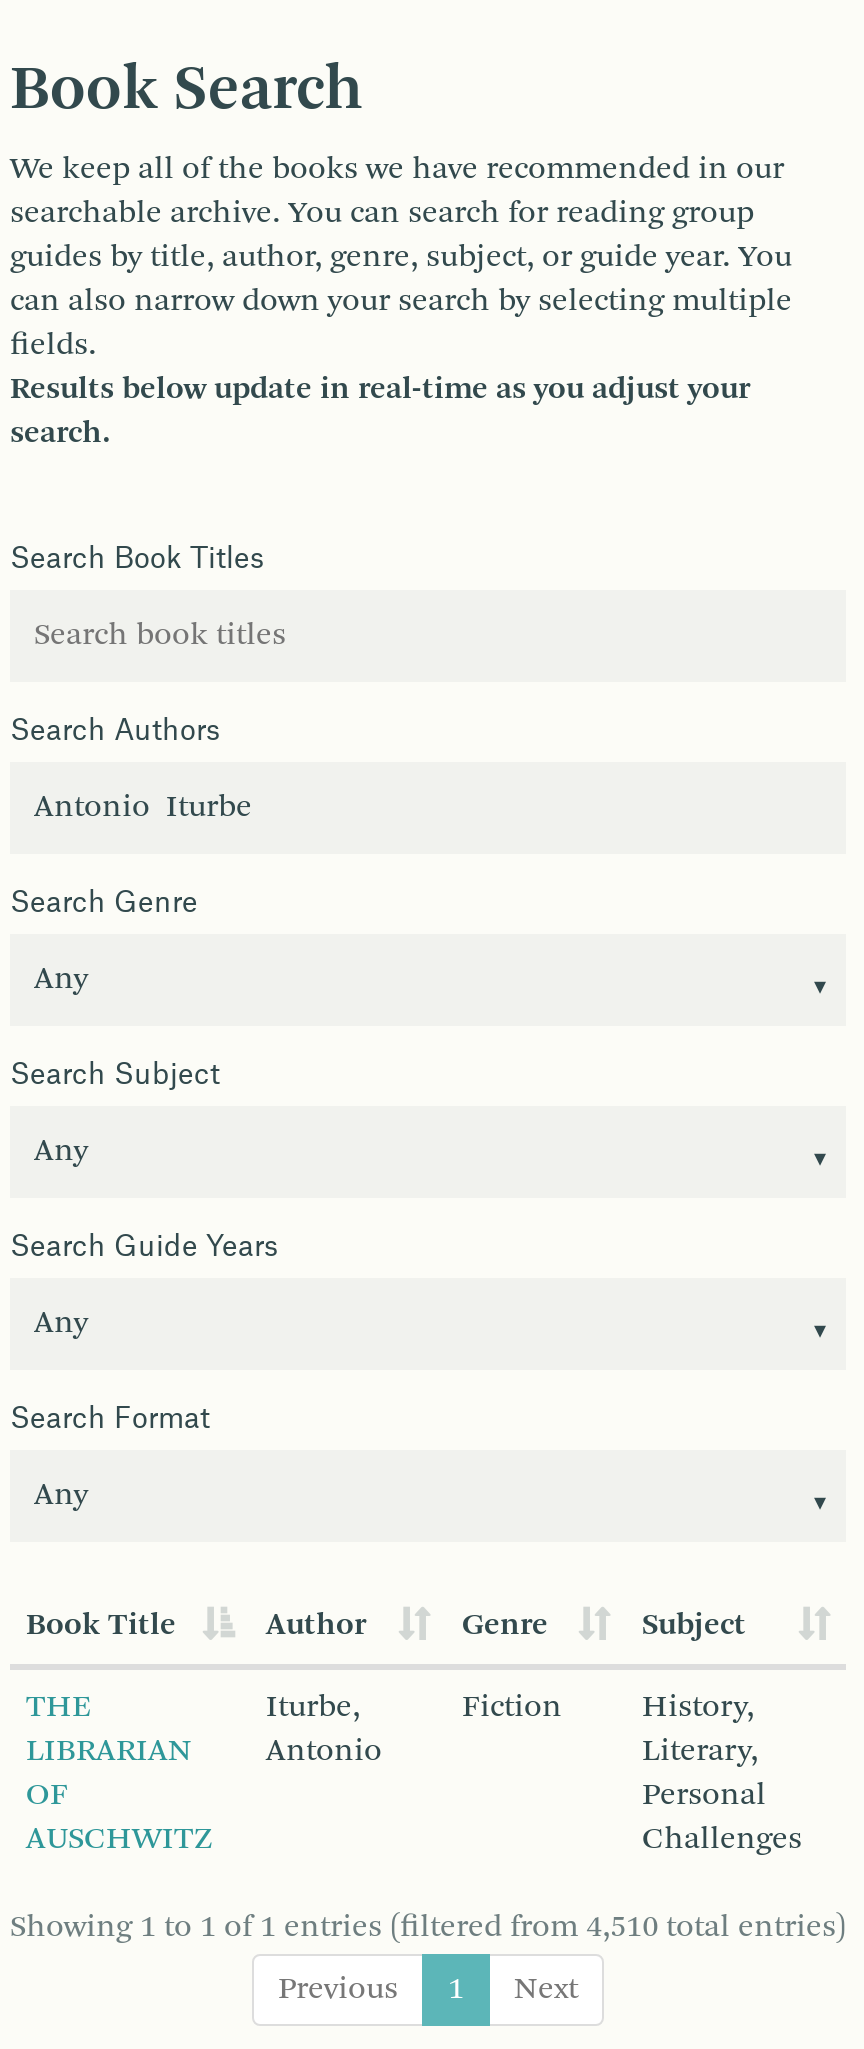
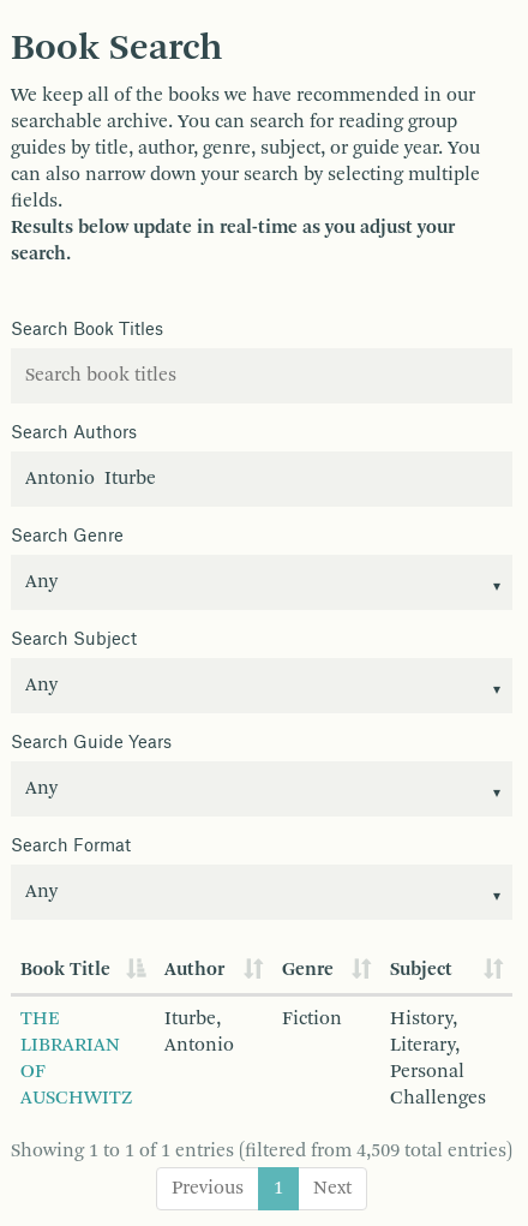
- Showing 1 to 1 of 1 entries (filtered from 4,510 total entries)
+ Showing 1 to 1 of 1 entries (filtered from 4,509 total entries)
